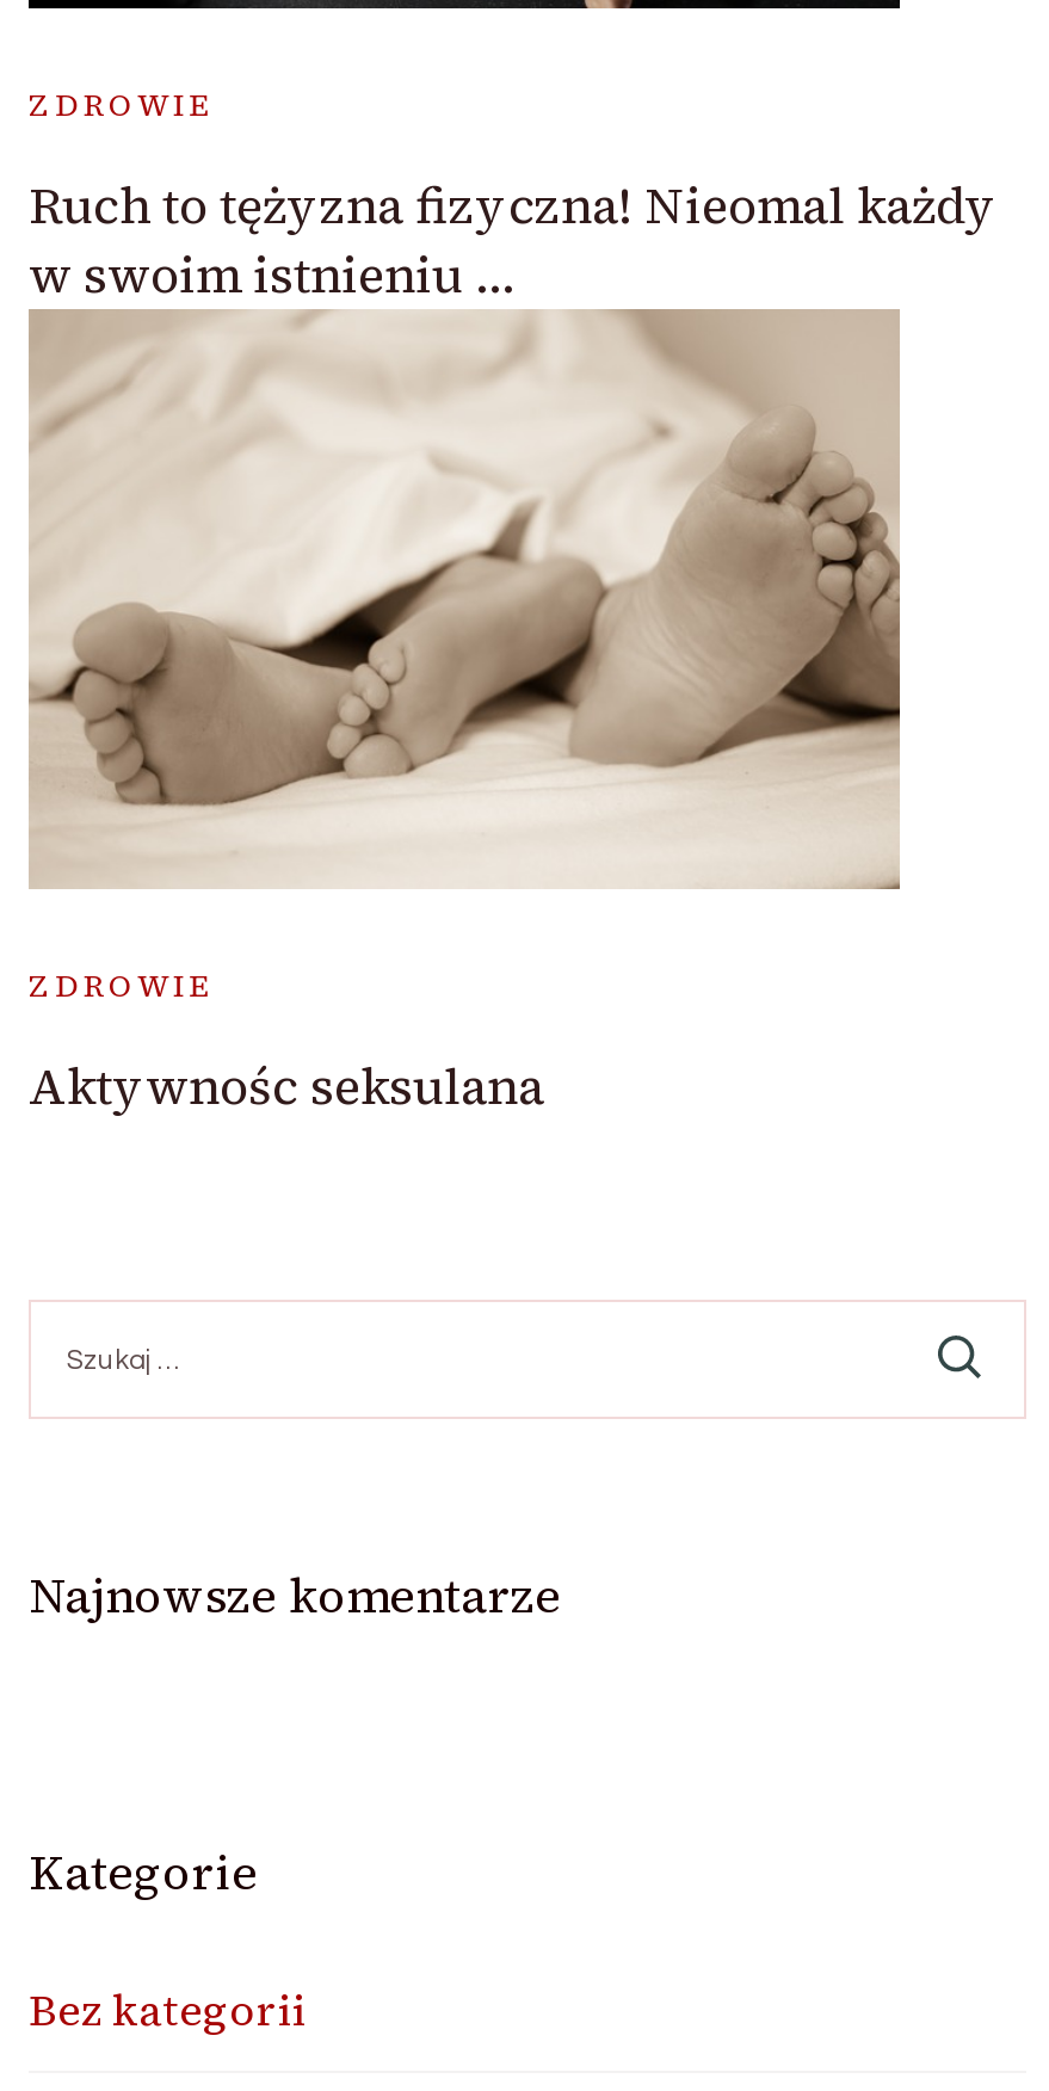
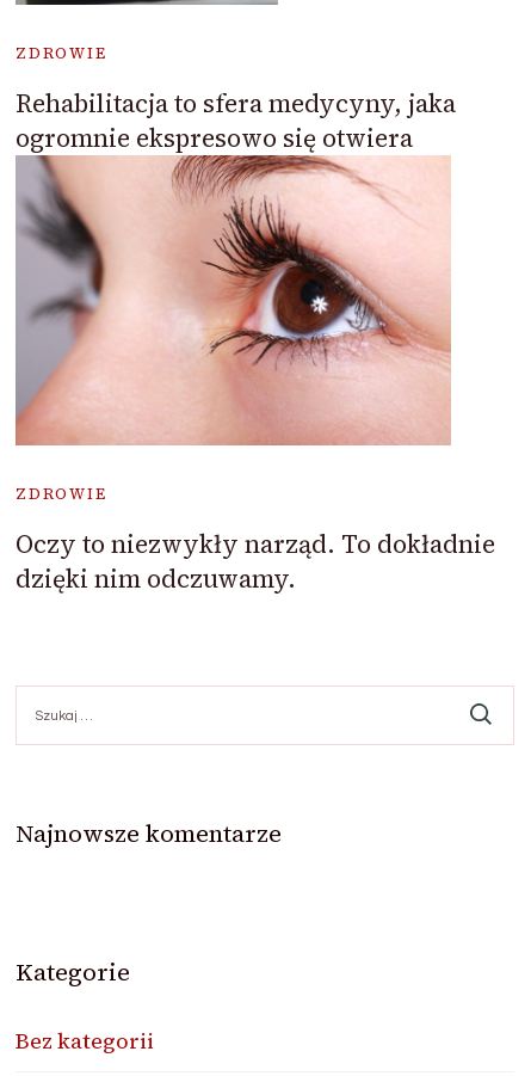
- Ruch to tężyzna fizyczna! Nieomal każdy
- w swoim istnieniu …
+ Rehabilitacja to sfera medycyny, jaka
+ ogromnie ekspresowo się otwiera

- [image]
+ [image]

- Aktywnośc seksulana
+ Oczy to niezwykły narząd. To dokładnie
+ dzięki nim odczuwamy.
